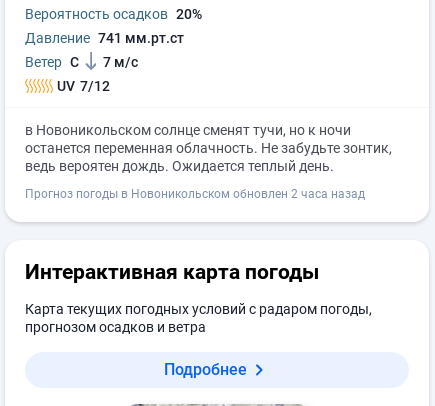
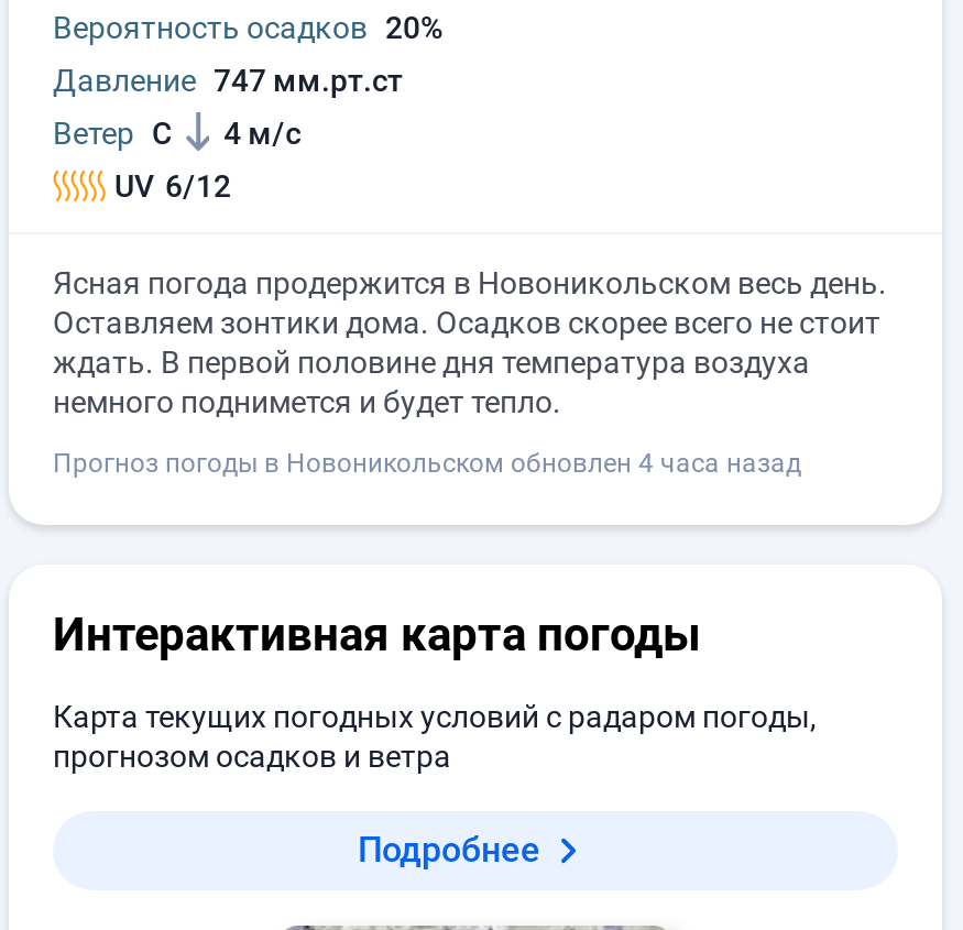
- Давление 741 мм.рт.ст
+ Давление 747 мм.рт.ст

- Ветер С 7 м/с
+ Ветер С 4 м/с

- UV 7/12
+ UV 6/12

- в Новоникольском солнце сменят тучи, но к ночи
- останется переменная облачность. Не забудьте зонтик,
- ведь вероятен дождь. Ожидается теплый день.
+ Ясная погода продержится в Новоникольском весь день.
+ Оставляем зонтики дома. Осадков скорее всего не стоит
+ ждать. В первой половине дня температура воздуха
+ немного поднимется и будет тепло.

- Прогноз погоды в Новоникольском обновлен 2 часа назад
+ Прогноз погоды в Новоникольском обновлен 4 часа назад
